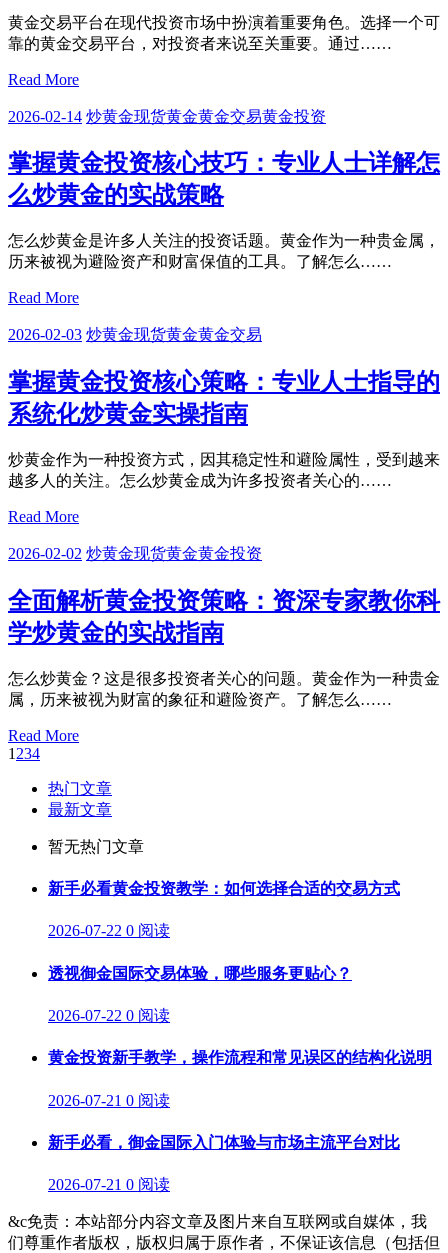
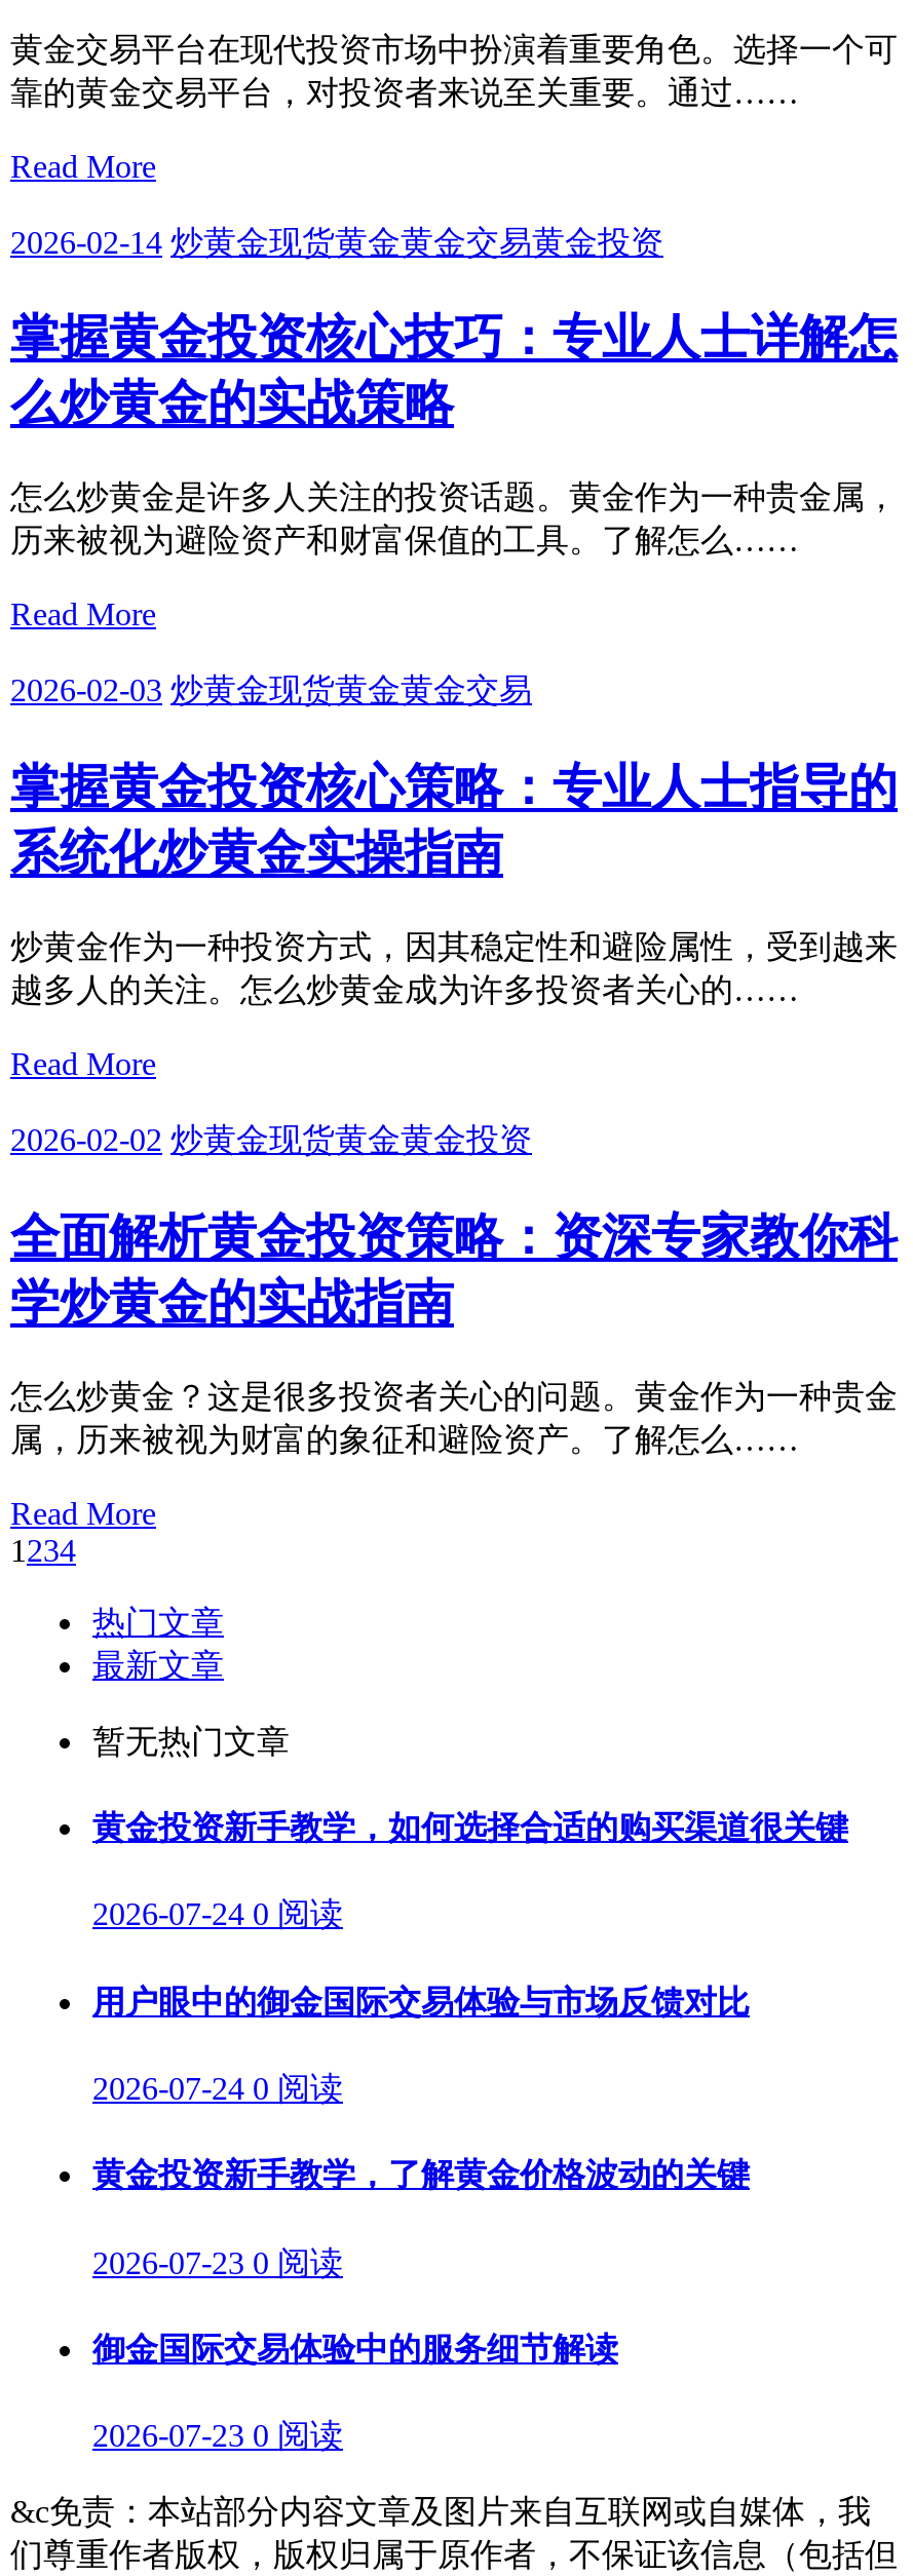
- 新手必看黄金投资教学：如何选择合适的交易方式
+ 黄金投资新手教学，如何选择合适的购买渠道很关键

- 2026-07-22 0 阅读
+ 2026-07-24 0 阅读

- 透视御金国际交易体验，哪些服务更贴心？
+ 用户眼中的御金国际交易体验与市场反馈对比

- 2026-07-22 0 阅读
+ 2026-07-24 0 阅读

- 黄金投资新手教学，操作流程和常见误区的结构化说明
+ 黄金投资新手教学，了解黄金价格波动的关键

- 2026-07-21 0 阅读
+ 2026-07-23 0 阅读

- 新手必看，御金国际入门体验与市场主流平台对比
+ 御金国际交易体验中的服务细节解读

- 2026-07-21 0 阅读
+ 2026-07-23 0 阅读
